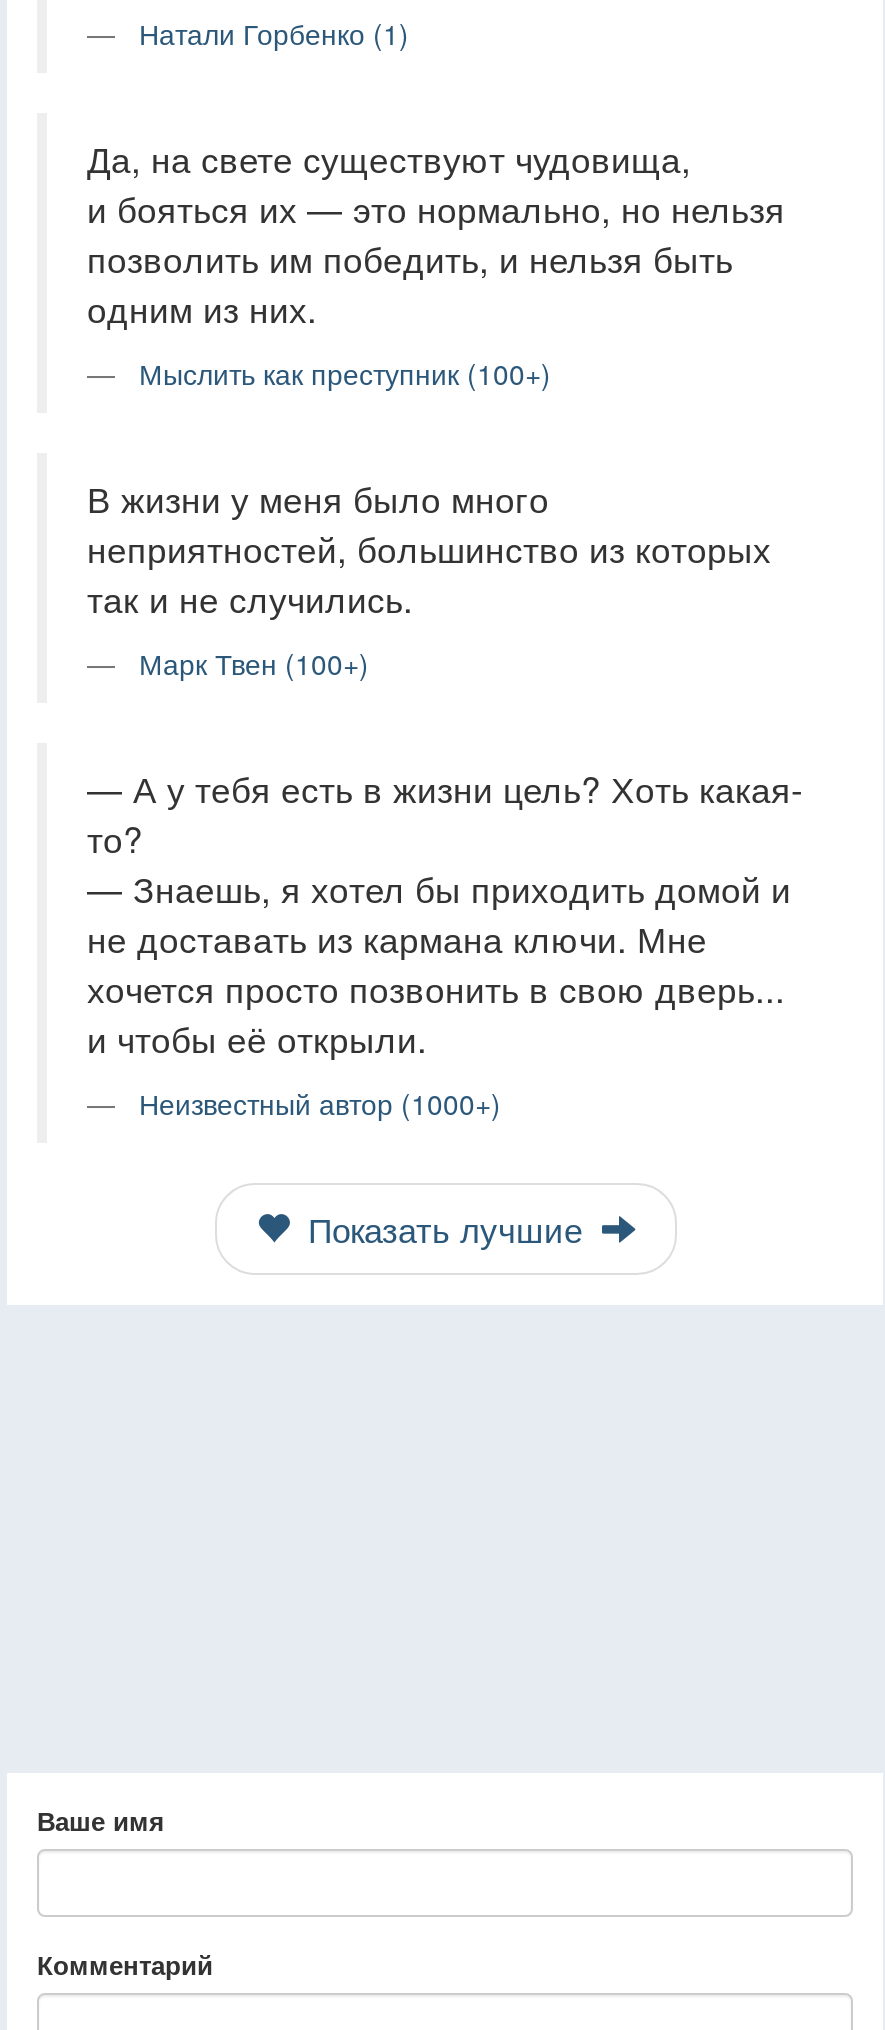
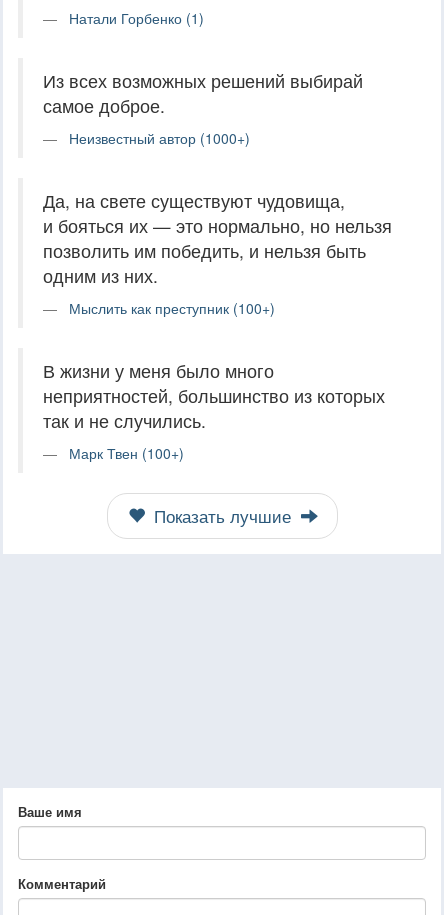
+ Из всех возможных решений выбирай
+ самое доброе.

moved down: Да, на свете существуют чудовища, | и бояться их — это нормально, но нельзя | позволить им победить, и нельзя быть | ... | так и не случились. | Марк Твен (100+)

- — А у тебя есть в жизни цель? Хоть какая-
- то?
- — Знаешь, я хотел бы приходить домой и
- не доставать из кармана ключи. Мне
- хочется просто позвонить в свою дверь...
- и чтобы её открыли.

moved up: Неизвестный автор (1000+)
